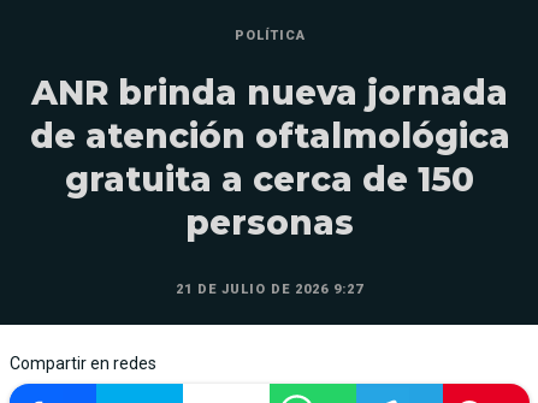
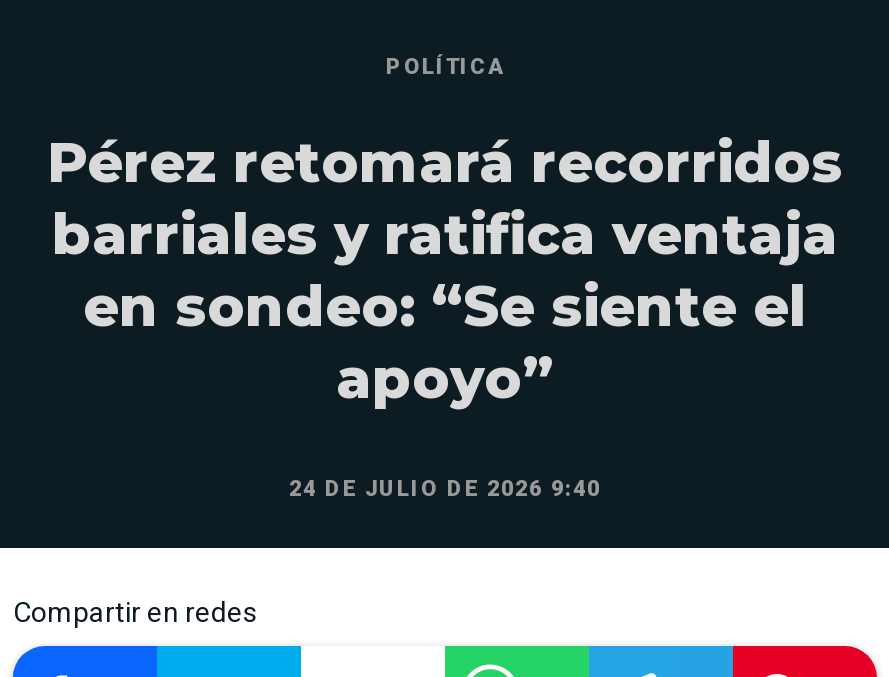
- ANR brinda nueva jornada
- de atención oftalmológica
- gratuita a cerca de 150
- personas
+ Pérez retomará recorridos
+ barriales y ratifica ventaja
+ en sondeo: “Se siente el
+ apoyo”

- 21 DE JULIO DE 2026 9:27
+ 24 DE JULIO DE 2026 9:40
